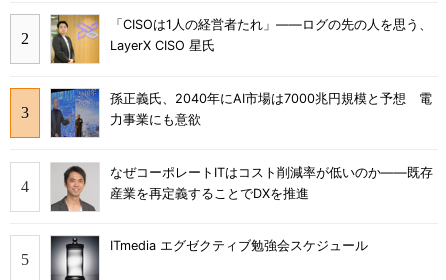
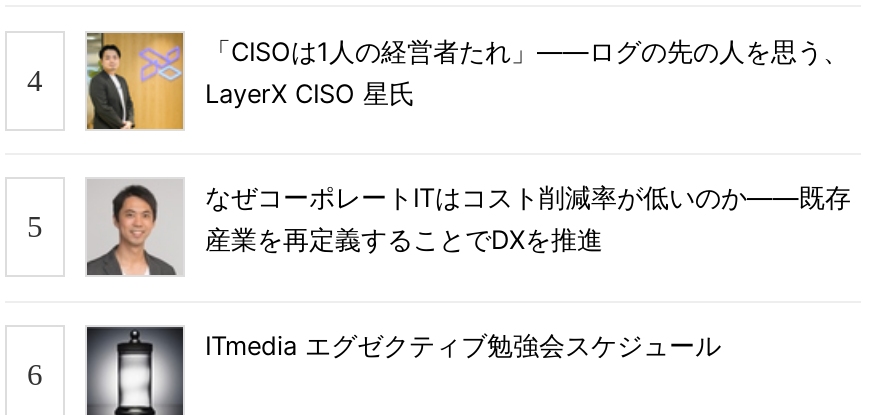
- [image]

- [image]
- 孫正義氏、2040年にAI市場は7000兆円規模と予想 電
- 力事業にも意欲
